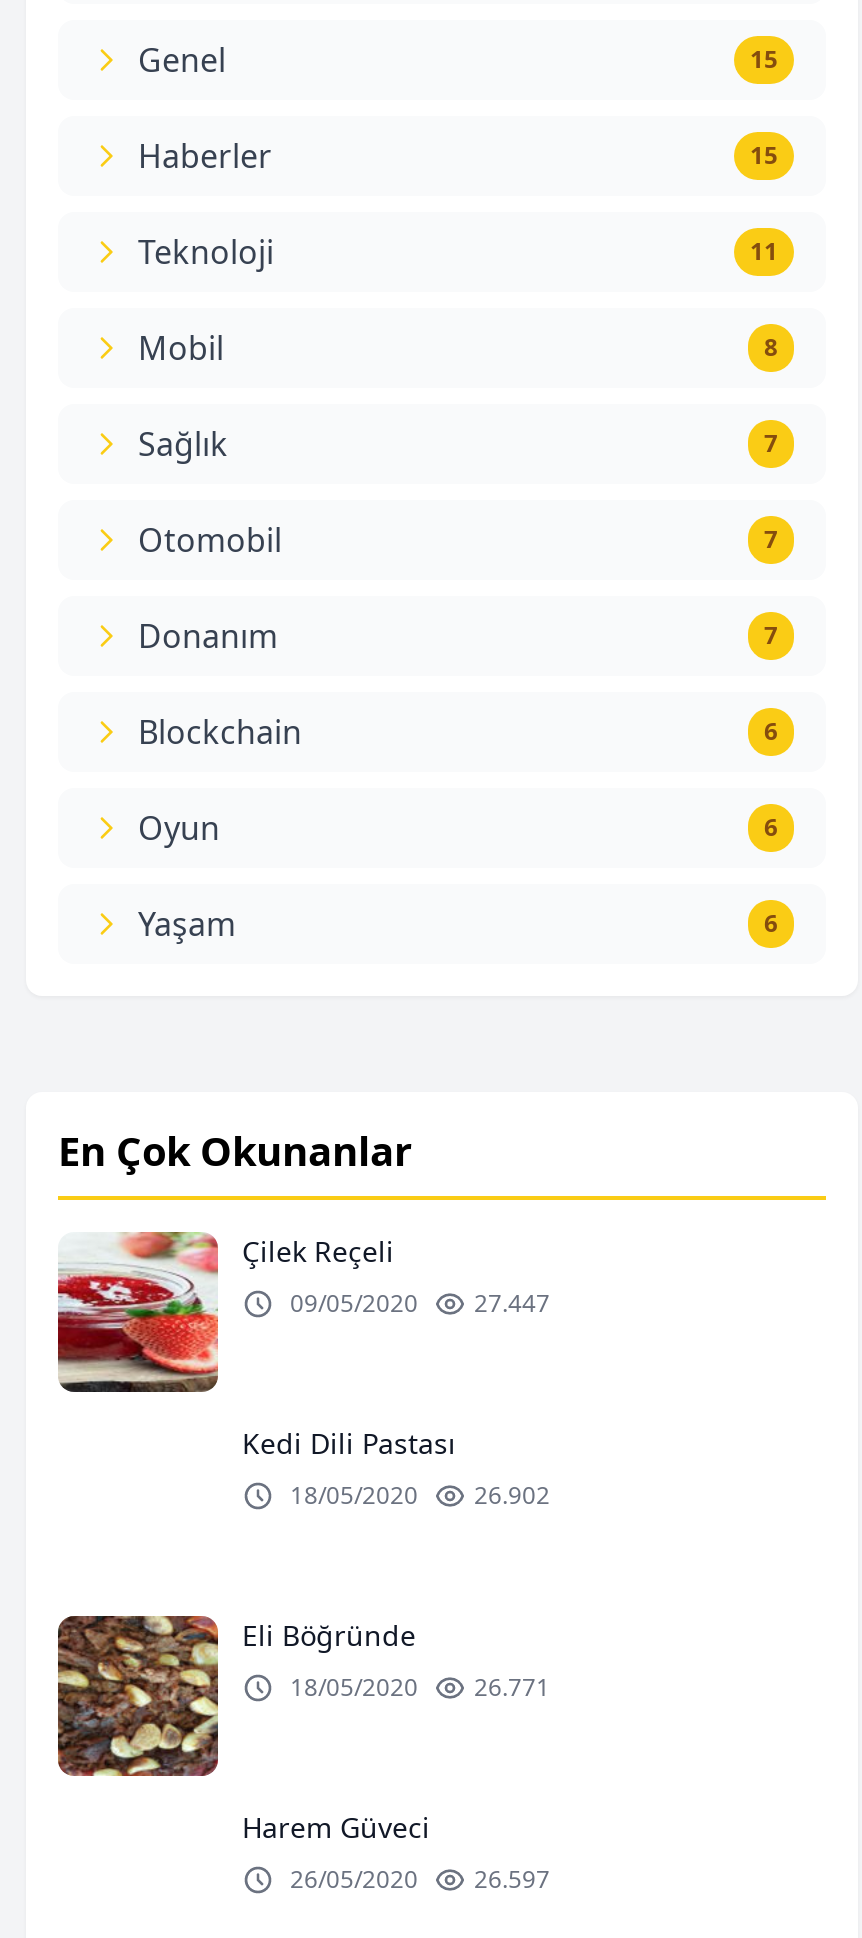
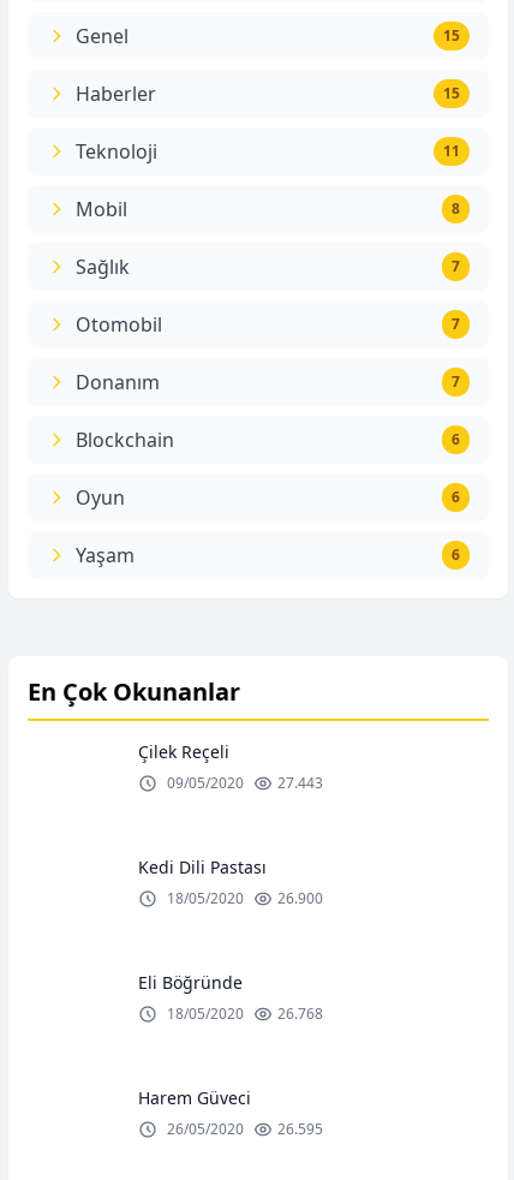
- [image]

- 09/05/2020 27.447
+ 09/05/2020 27.443

- 18/05/2020 26.902
+ 18/05/2020 26.900

- [image]

- 18/05/2020 26.771
+ 18/05/2020 26.768

- 26/05/2020 26.597
+ 26/05/2020 26.595
